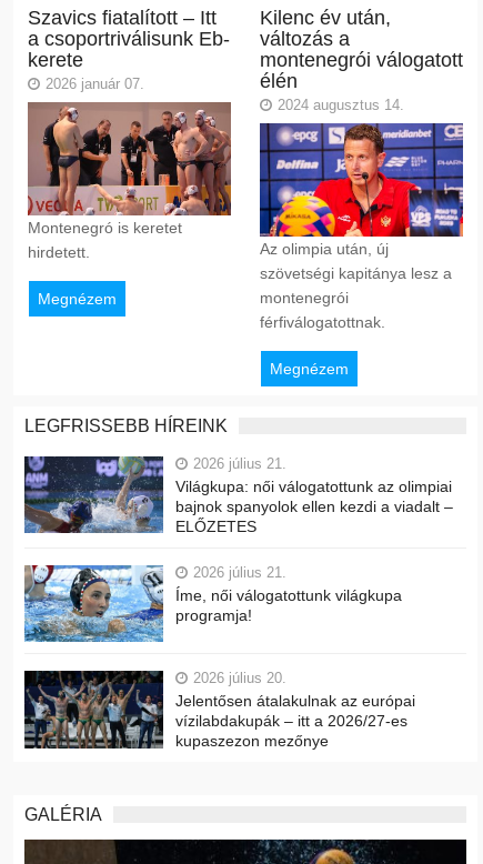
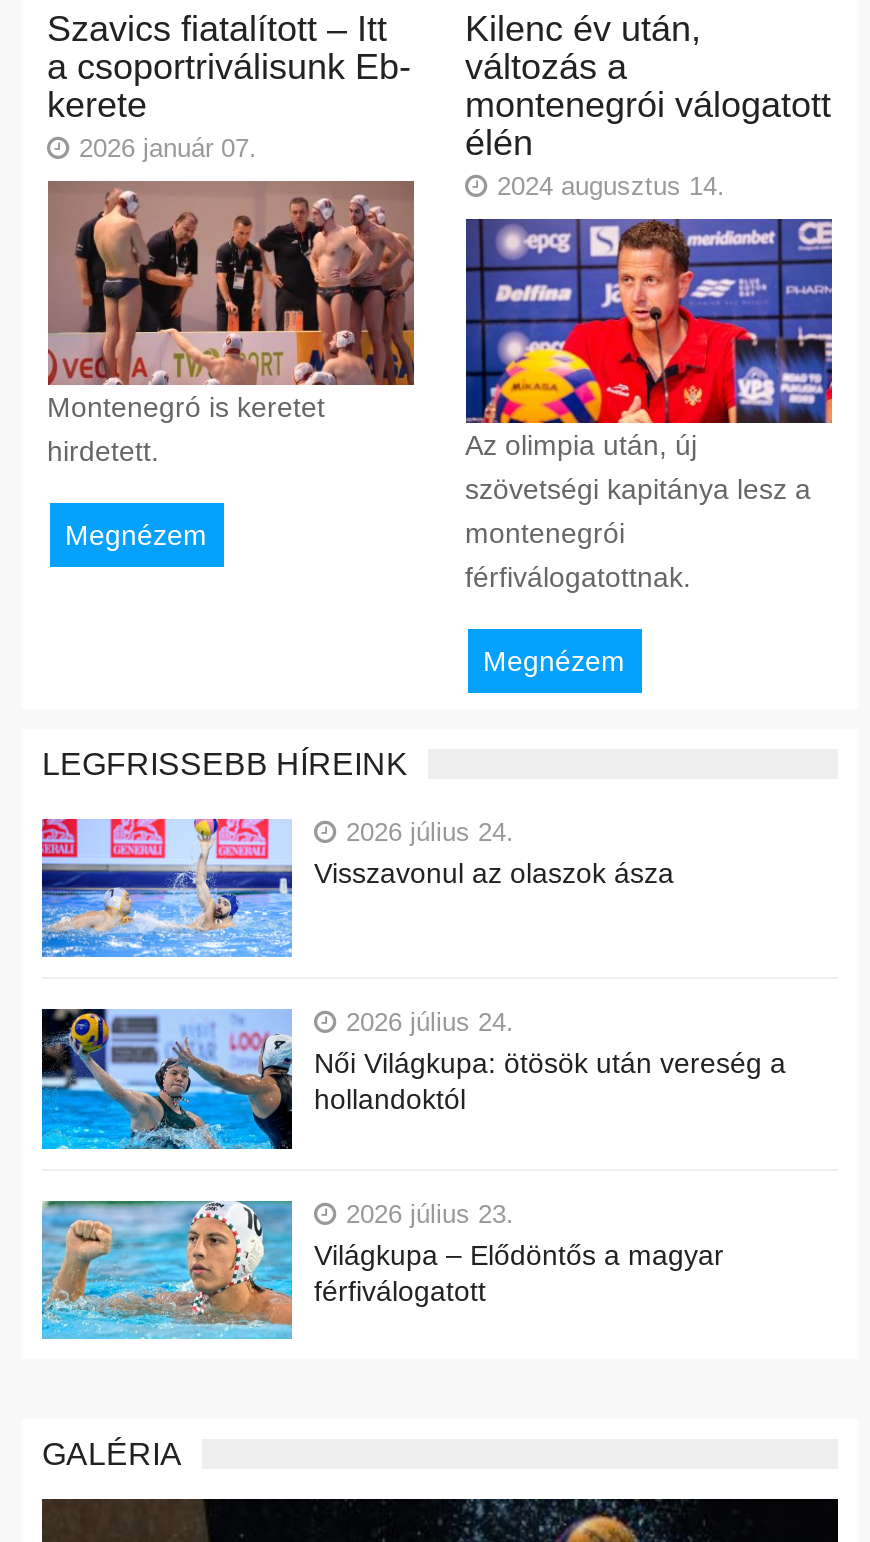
- [image]
- 2026 július 21.
- Világkupa: női válogatottunk az olimpiai
- bajnok spanyolok ellen kezdi a viadalt –
- ELŐZETES
+ [image]
+ 2026 július 24.
+ Visszavonul az olaszok ásza

- [image]
- 2026 július 21.
- Íme, női válogatottunk világkupa
- programja!
+ [image]
+ 2026 július 24.
+ Női Világkupa: ötösök után vereség a
+ hollandoktól

- [image]
- 2026 július 20.
- Jelentősen átalakulnak az európai
- vízilabdakupák – itt a 2026/27-es
- kupaszezon mezőnye
+ [image]
+ 2026 július 23.
+ Világkupa – Elődöntős a magyar
+ férfiválogatott
